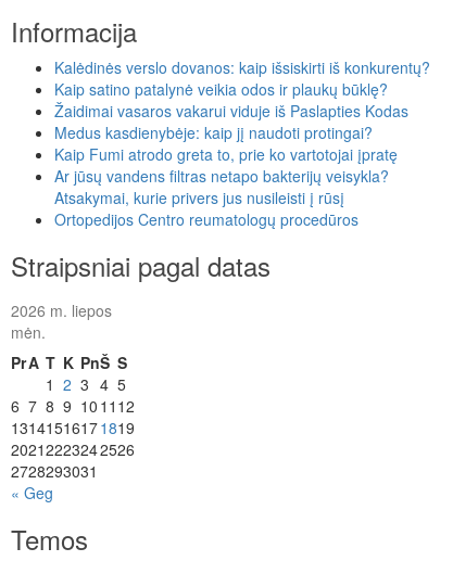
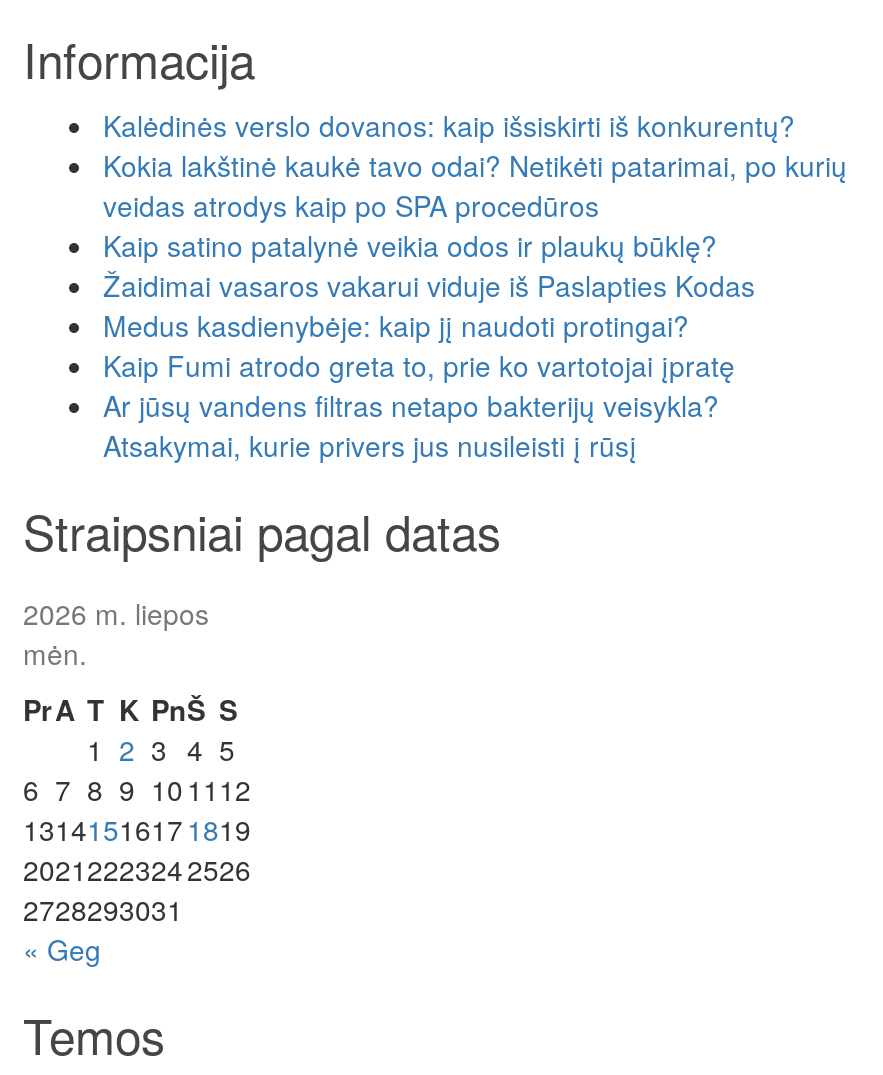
+ Kokia lakštinė kaukė tavo odai? Netikėti patarimai, po kurių
+ veidas atrodys kaip po SPA procedūros

moved down: Kaip satino patalynė veikia odos ir plaukų būklę? | Žaidimai vasaros vakarui viduje iš Paslapties Kodas | Medus kasdienybėje: kaip jį naudoti protingai? | Kaip Fumi atrodo greta to, prie ko vartotojai įpratę | Ar jūsų vandens filtras netapo bakterijų veisykla? | Atsakymai, kurie privers jus nusileisti į rūsį

- Ortopedijos Centro reumatologų procedūros
